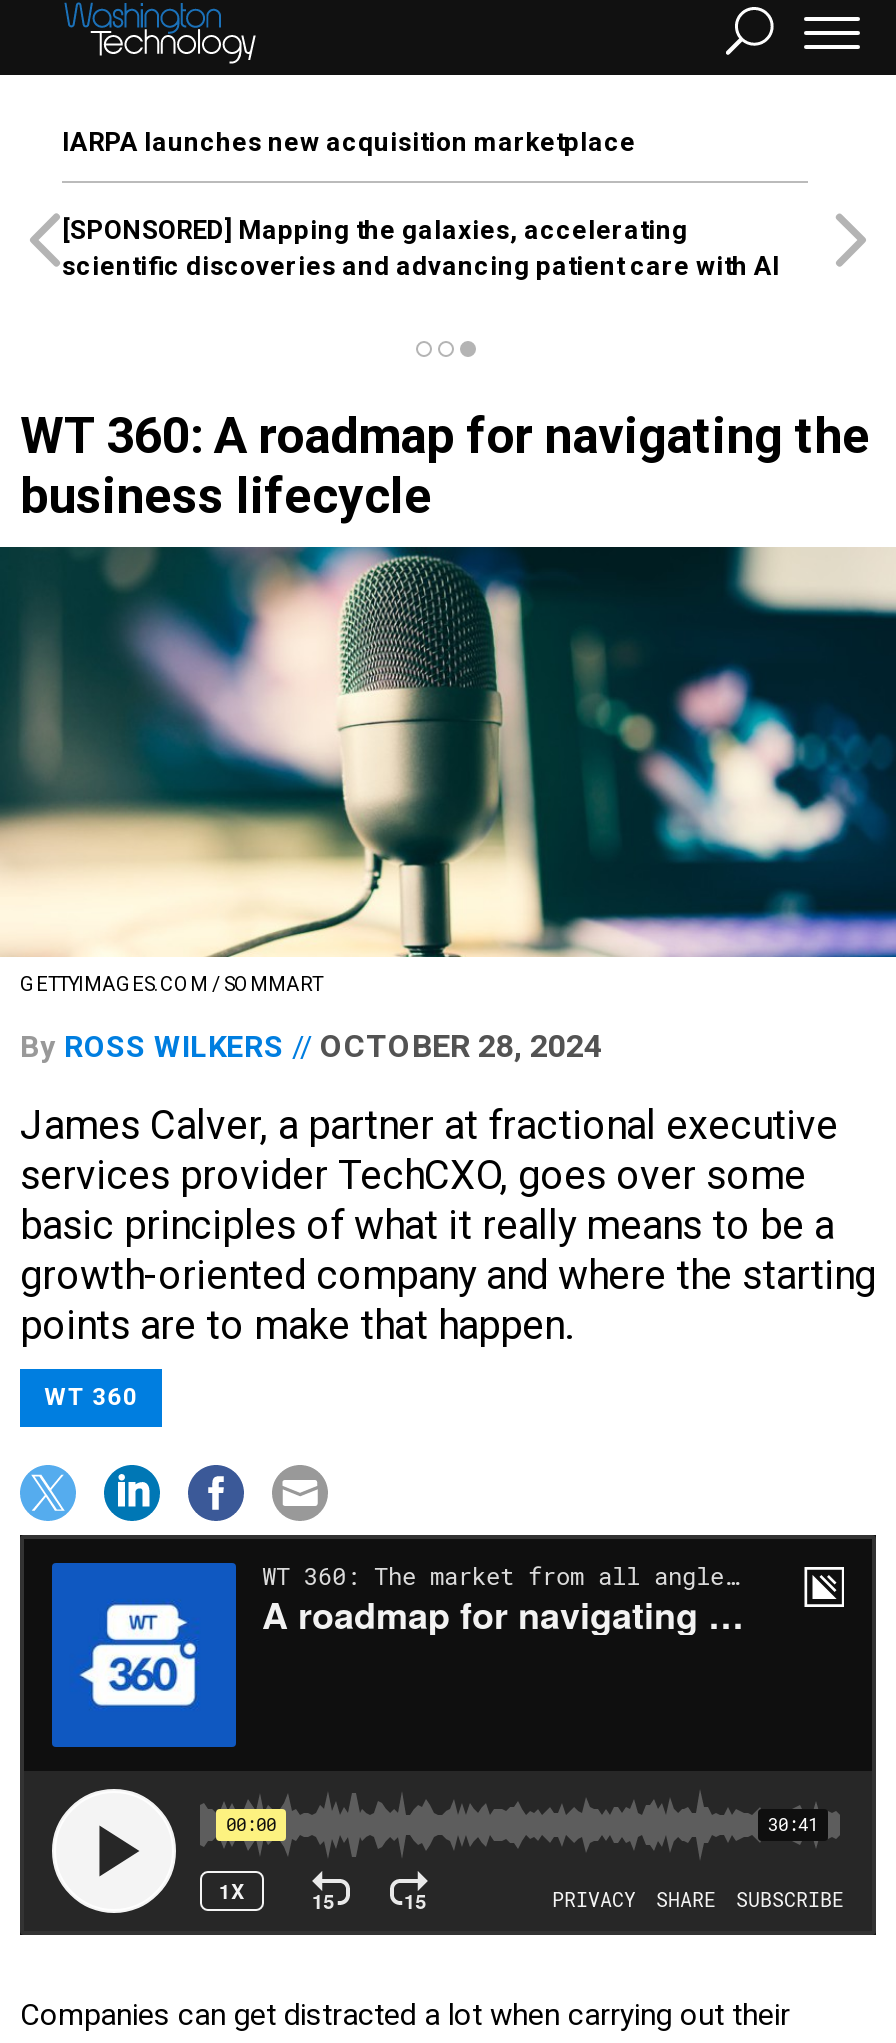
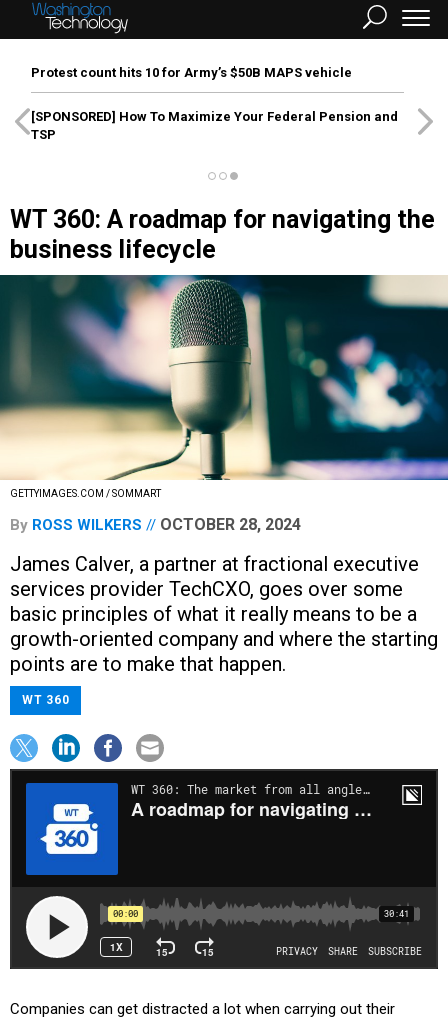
- IARPA launches new acquisition marketplace
+ Protest count hits 10 for Army’s $50B MAPS vehicle

- [SPONSORED] Mapping the galaxies, accelerating
- scientific discoveries and advancing patient care with AI
+ [SPONSORED] How To Maximize Your Federal Pension and
+ TSP
